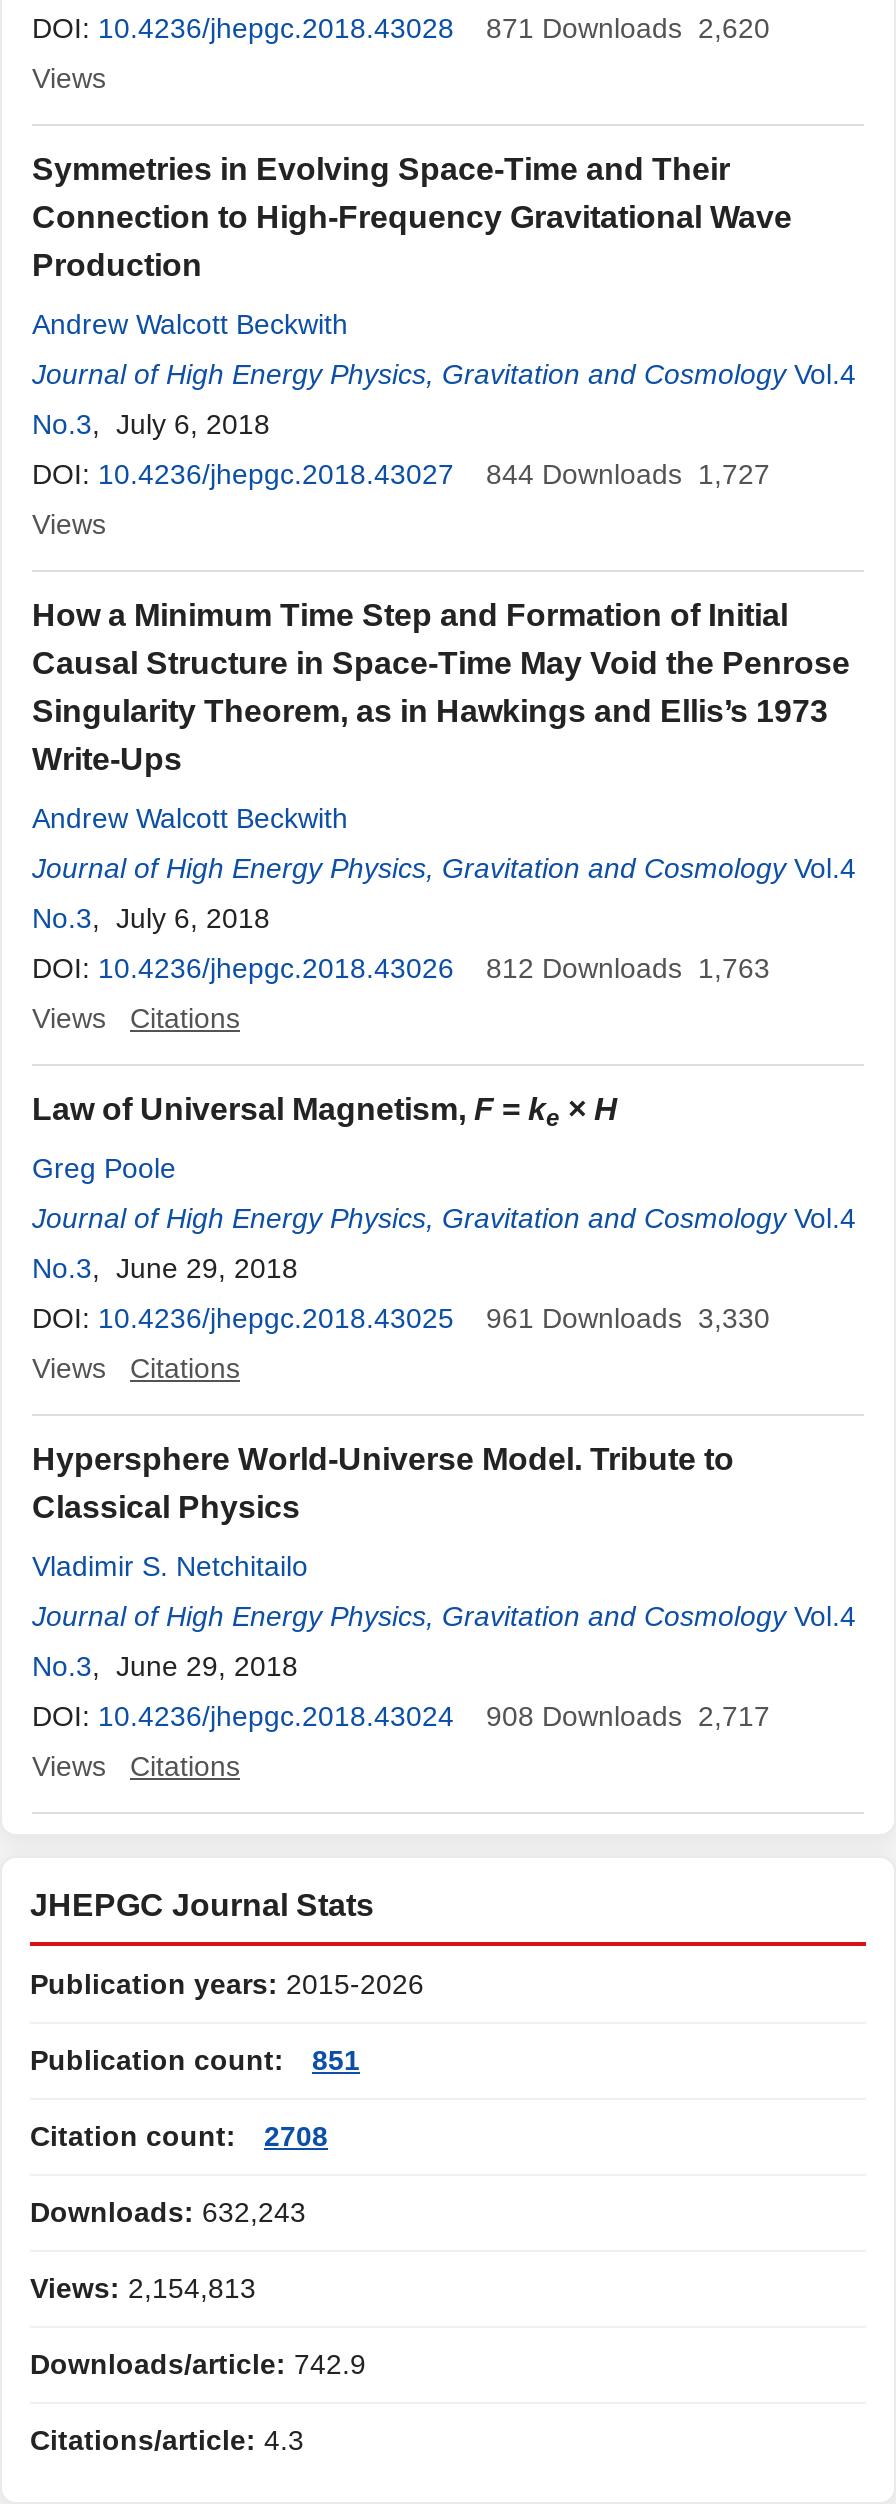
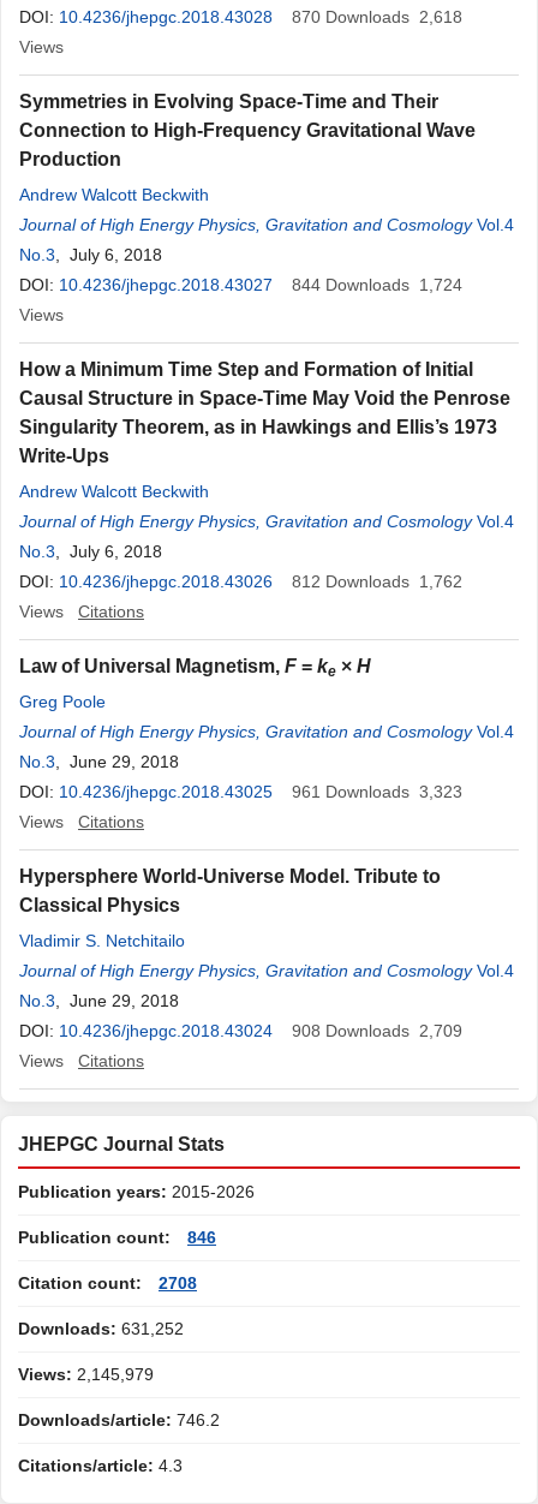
- DOI: 10.4236/jhepgc.2018.43028 871 Downloads 2,620
+ DOI: 10.4236/jhepgc.2018.43028 870 Downloads 2,618

- DOI: 10.4236/jhepgc.2018.43027 844 Downloads 1,727
+ DOI: 10.4236/jhepgc.2018.43027 844 Downloads 1,724

- DOI: 10.4236/jhepgc.2018.43026 812 Downloads 1,763
+ DOI: 10.4236/jhepgc.2018.43026 812 Downloads 1,762

- DOI: 10.4236/jhepgc.2018.43025 961 Downloads 3,330
+ DOI: 10.4236/jhepgc.2018.43025 961 Downloads 3,323

- DOI: 10.4236/jhepgc.2018.43024 908 Downloads 2,717
+ DOI: 10.4236/jhepgc.2018.43024 908 Downloads 2,709

- Publication count: 851
+ Publication count: 846

- Downloads: 632,243
+ Downloads: 631,252

- Views: 2,154,813
+ Views: 2,145,979

- Downloads/article: 742.9
+ Downloads/article: 746.2
